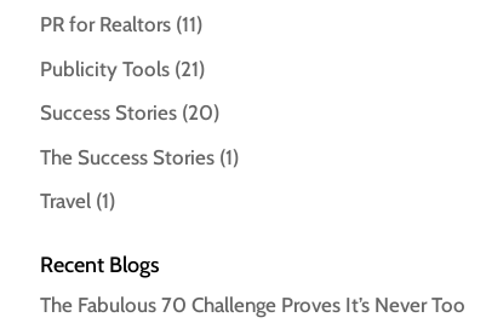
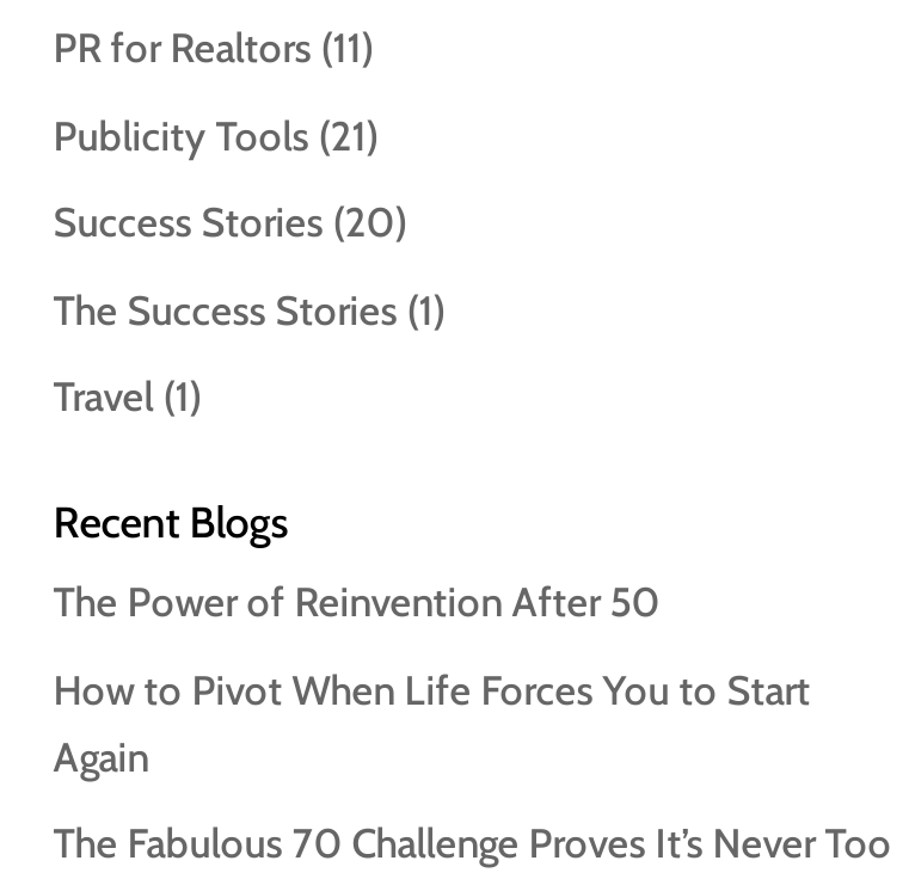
+ The Power of Reinvention After 50
+ How to Pivot When Life Forces You to Start
+ Again
